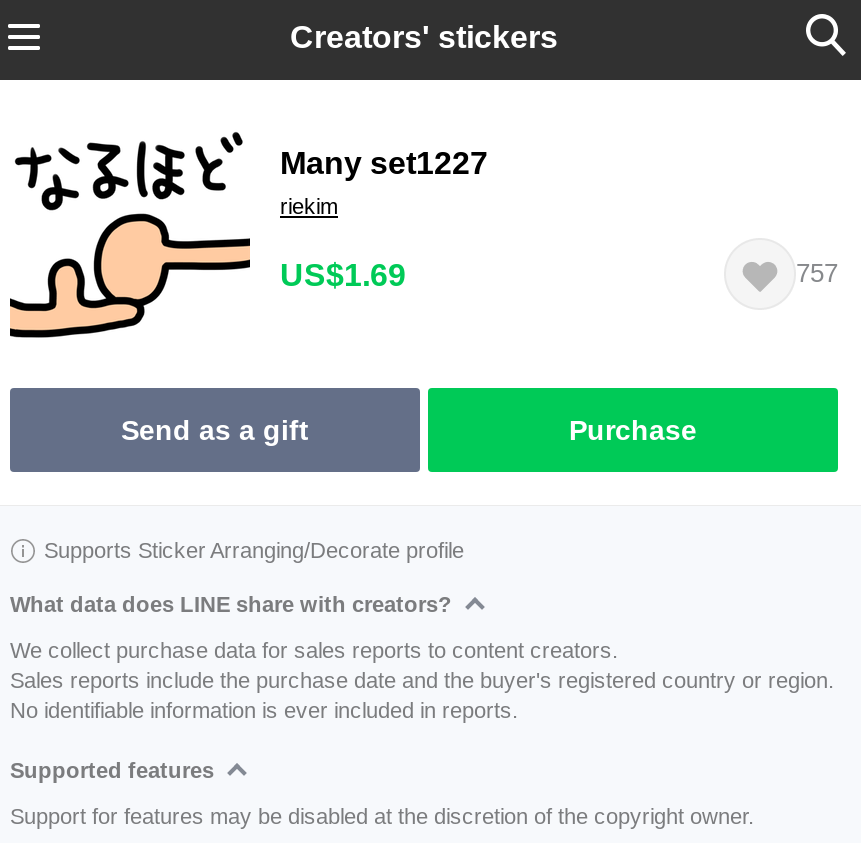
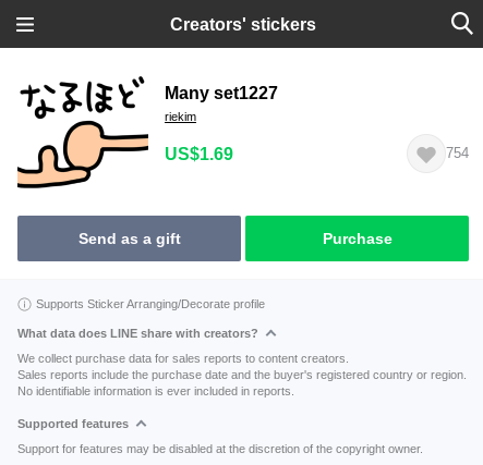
- 757
+ 754
